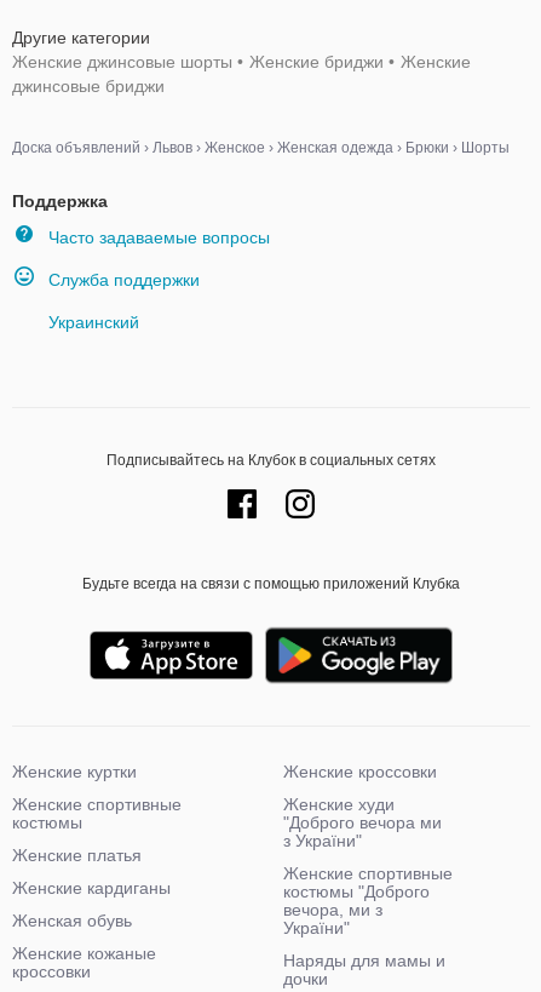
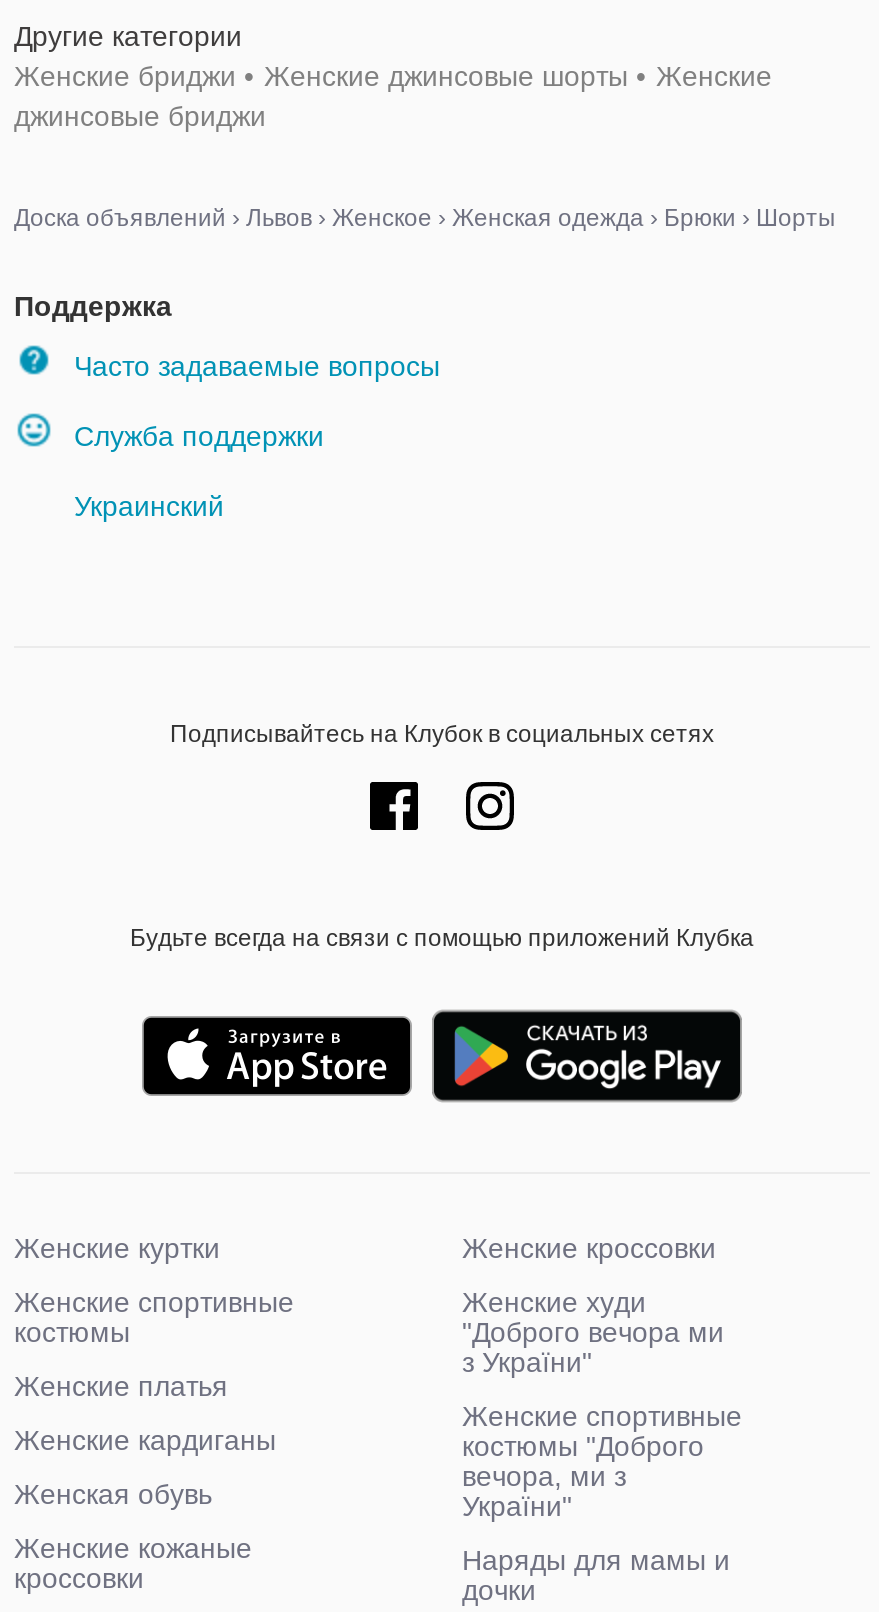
- Женские джинсовые шорты • Женские бриджи • Женские
+ Женские бриджи • Женские джинсовые шорты • Женские
